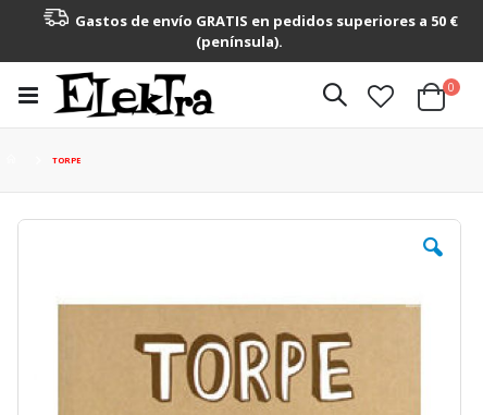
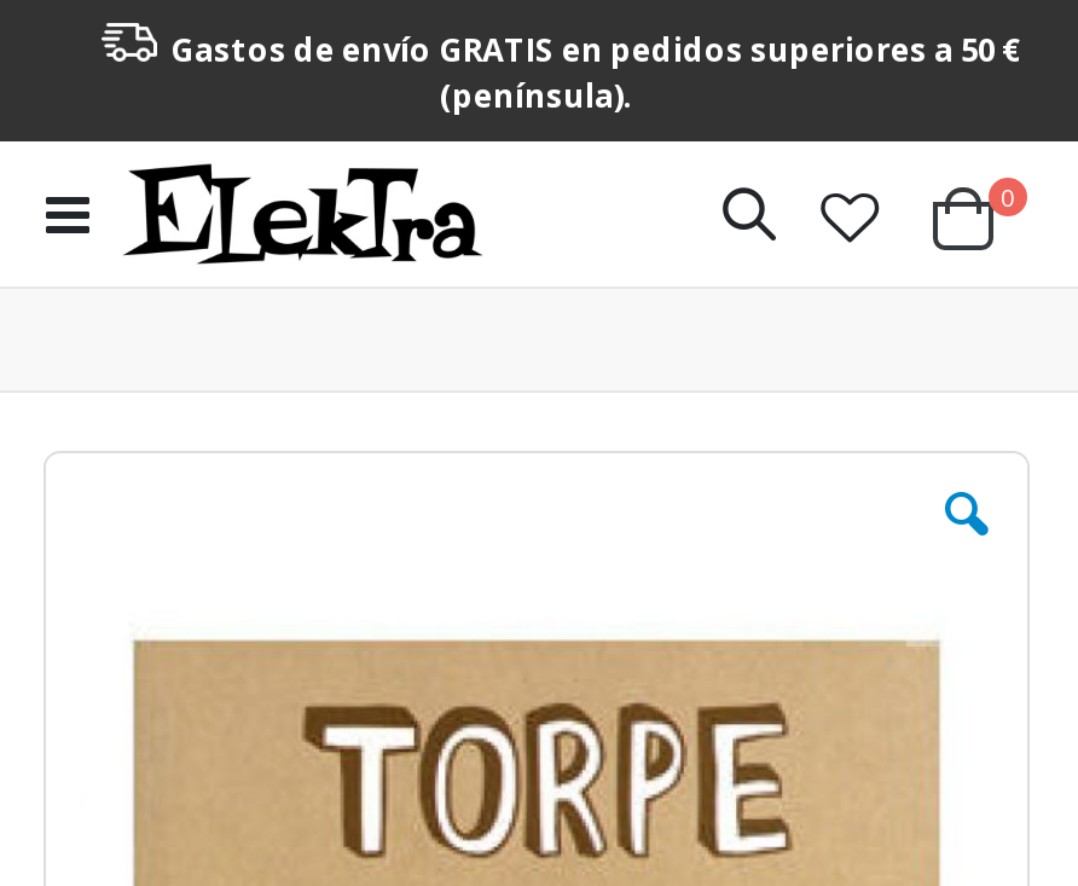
- TORPE
